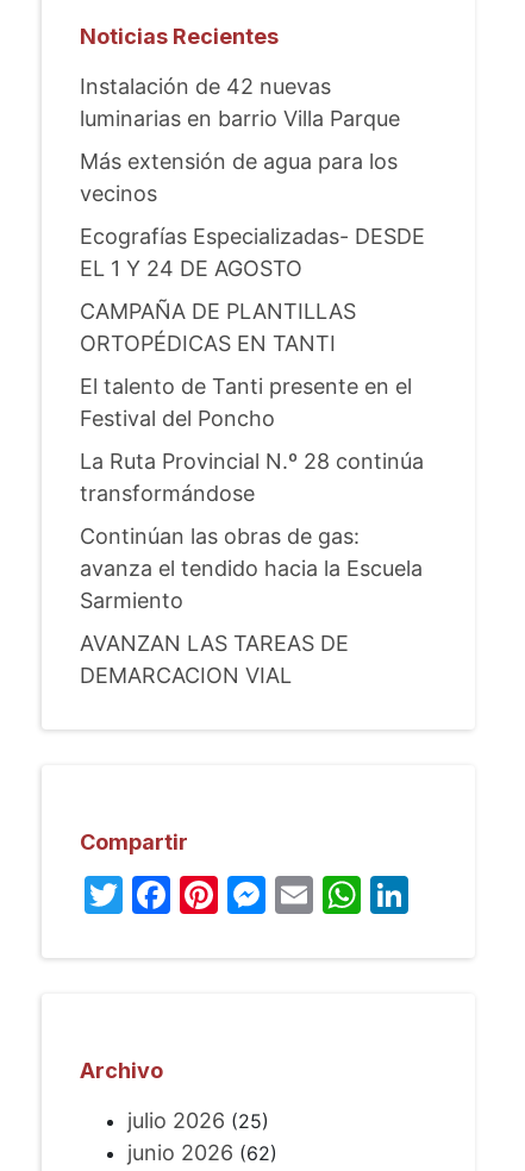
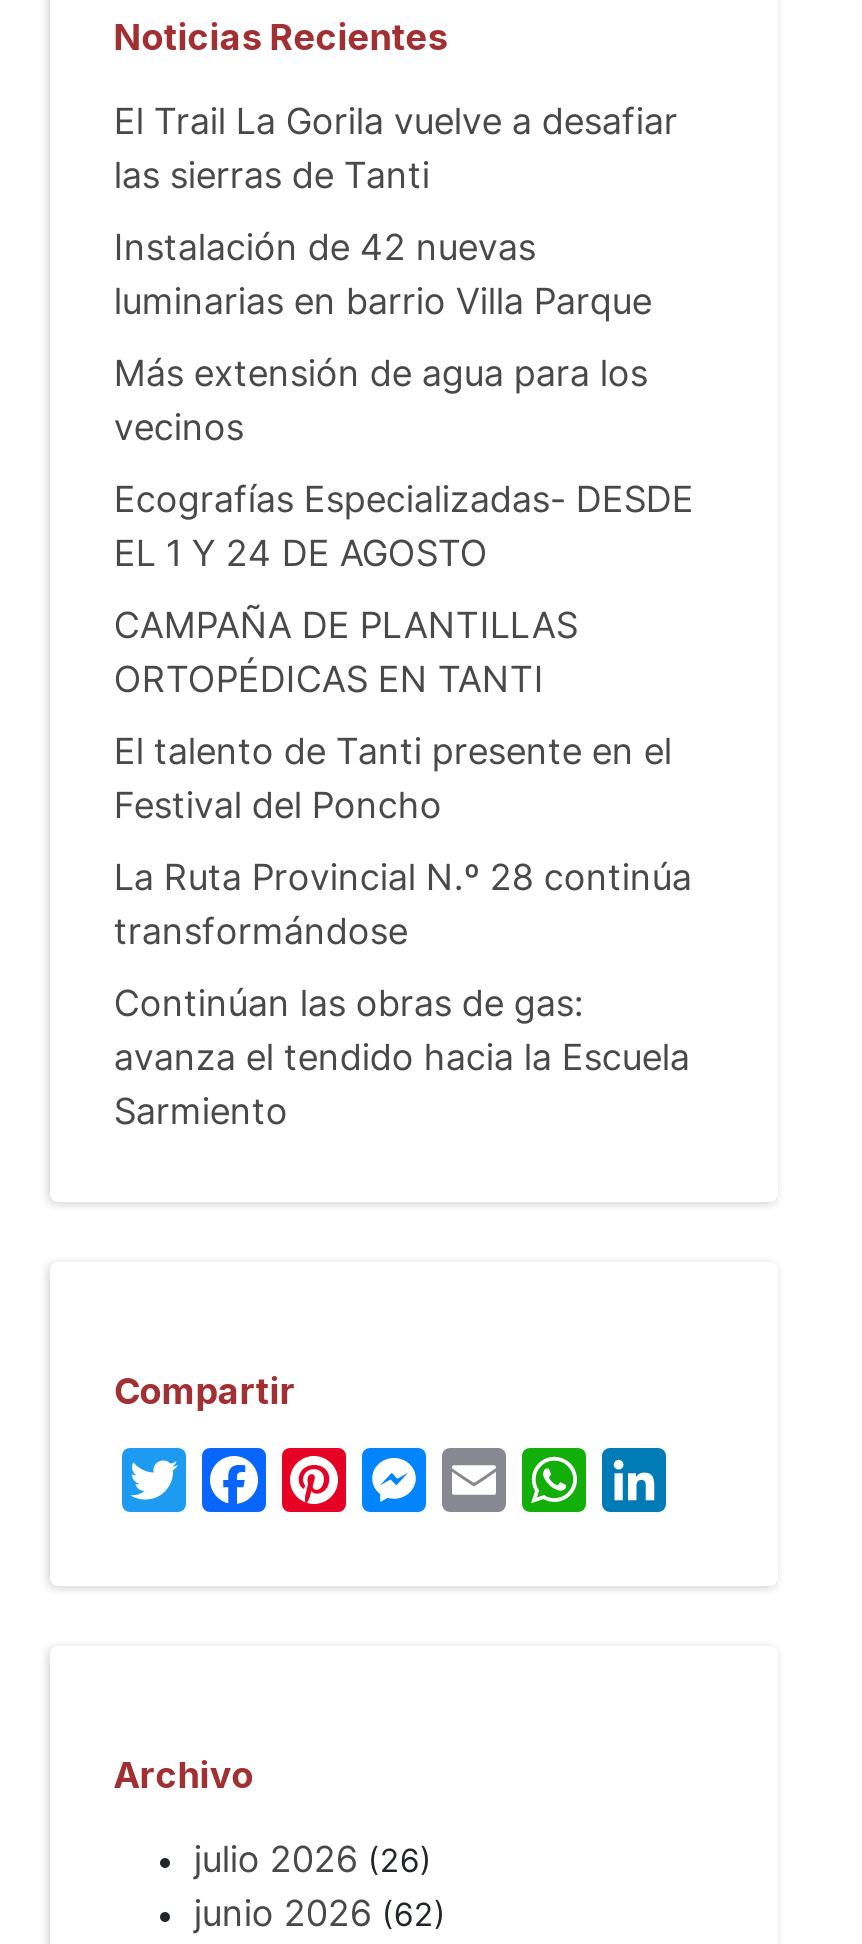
+ El Trail La Gorila vuelve a desafiar
+ las sierras de Tanti

moved down: Instalación de 42 nuevas | luminarias en barrio Villa Parque | Más extensión de agua para los | ... | avanza el tendido hacia la Escuela | Sarmiento

- AVANZAN LAS TAREAS DE
- DEMARCACION VIAL

- julio 2026 (25)
+ julio 2026 (26)
